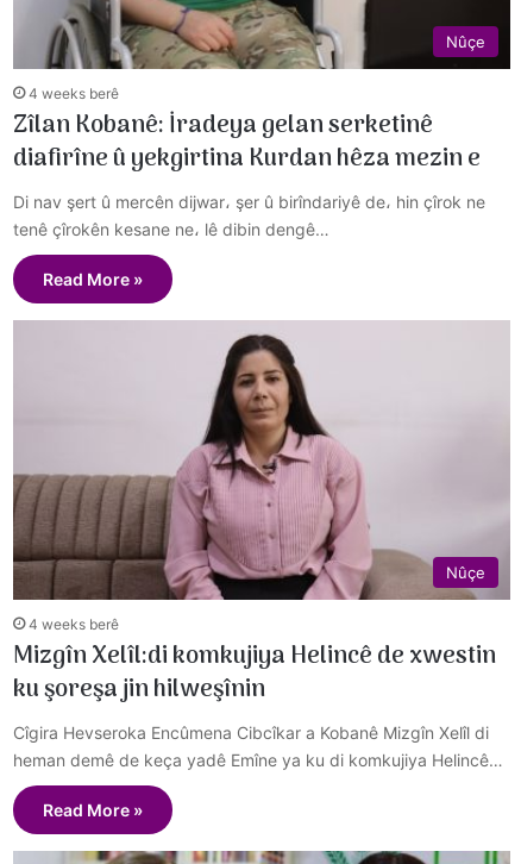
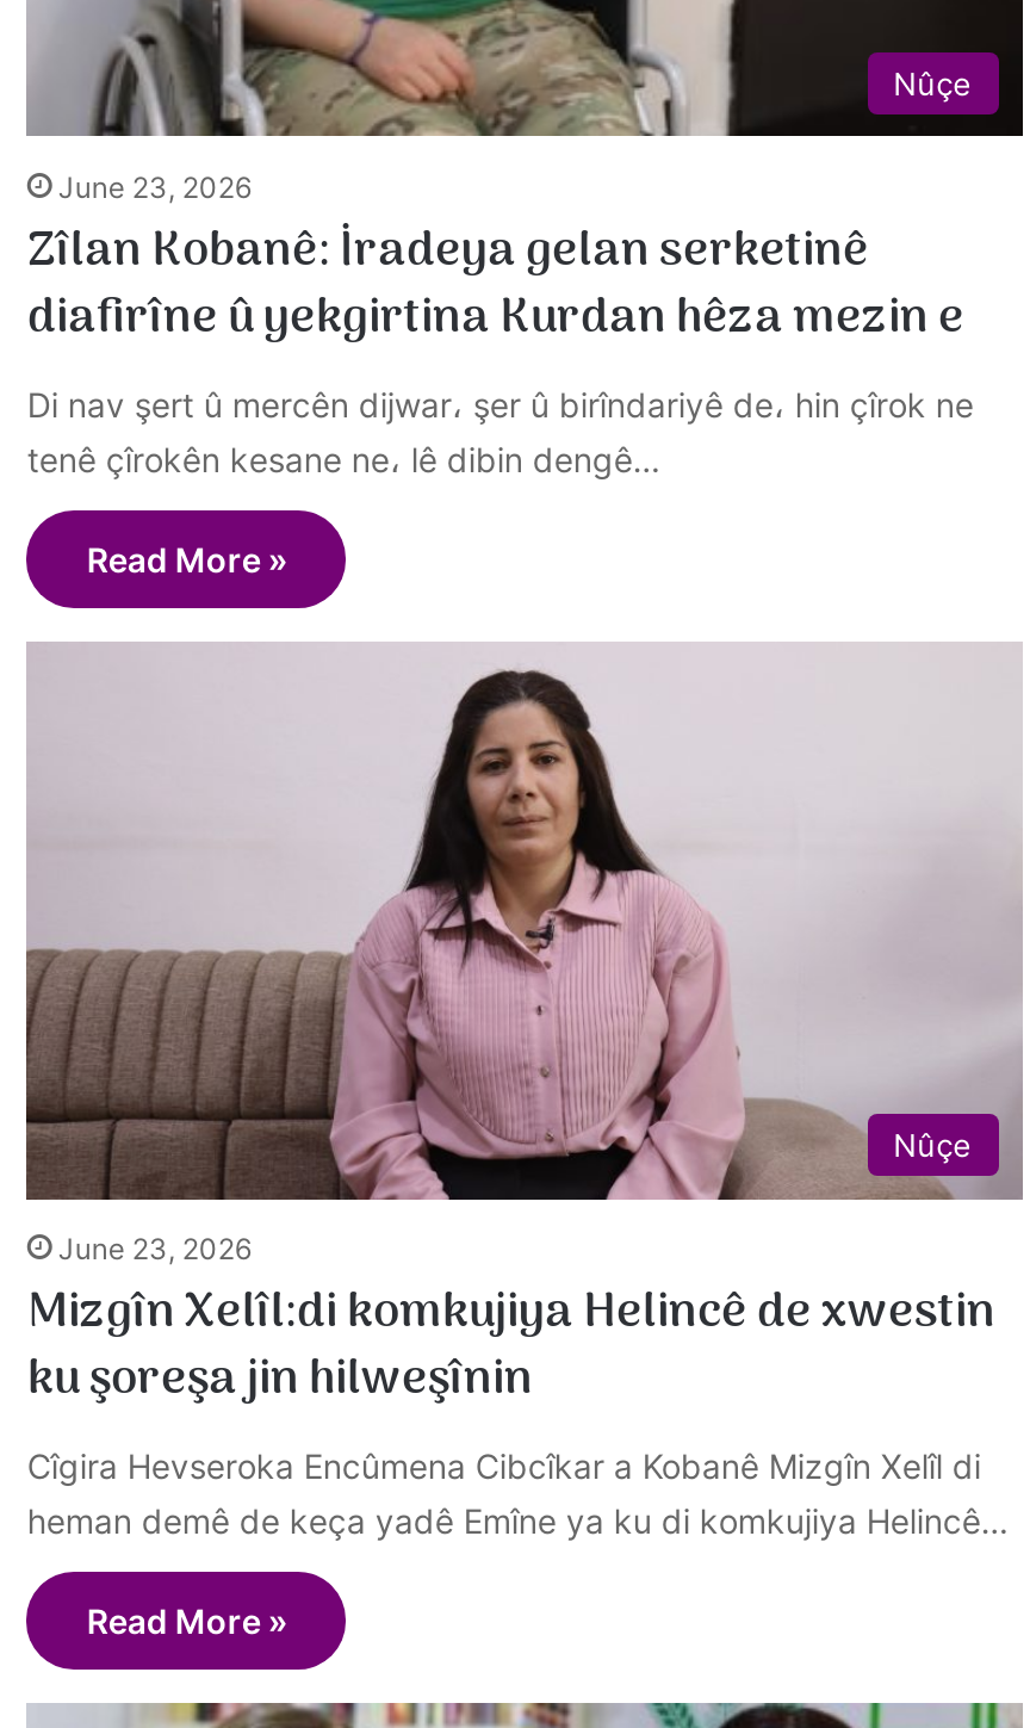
- 4 weeks berê
+ June 23, 2026

- 4 weeks berê
+ June 23, 2026
